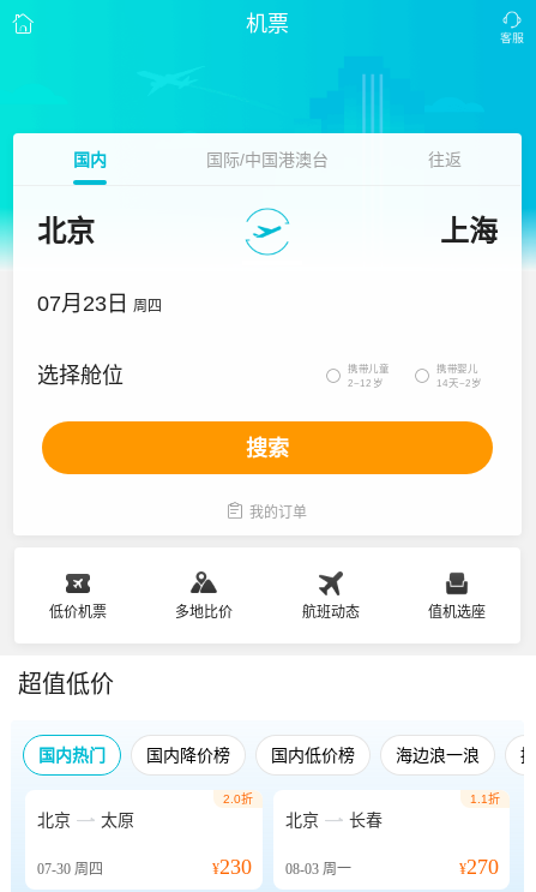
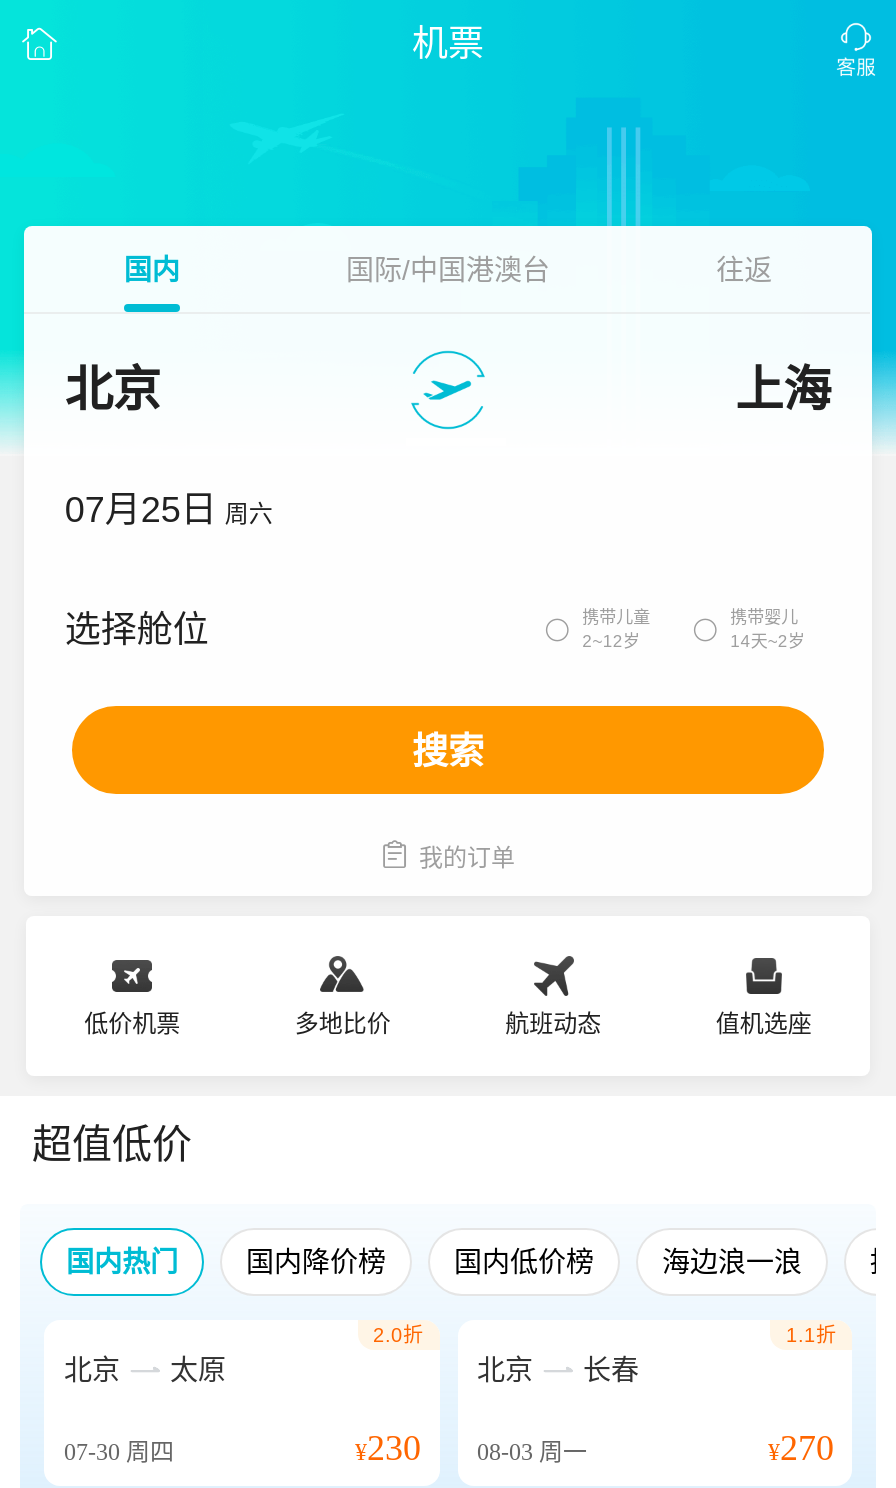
- 07月23日 周四
+ 07月25日 周六
